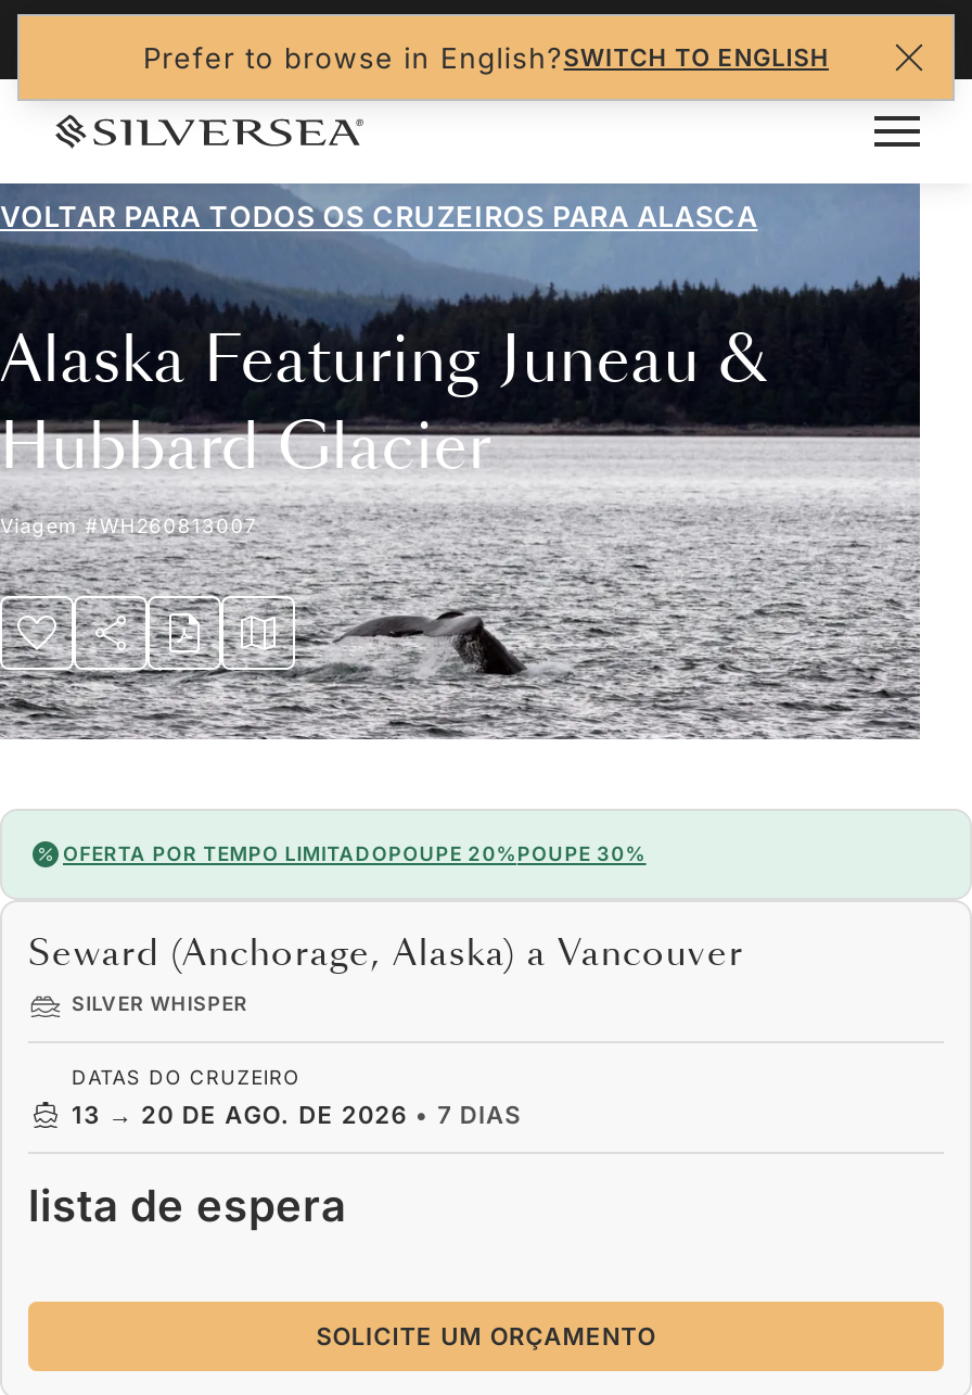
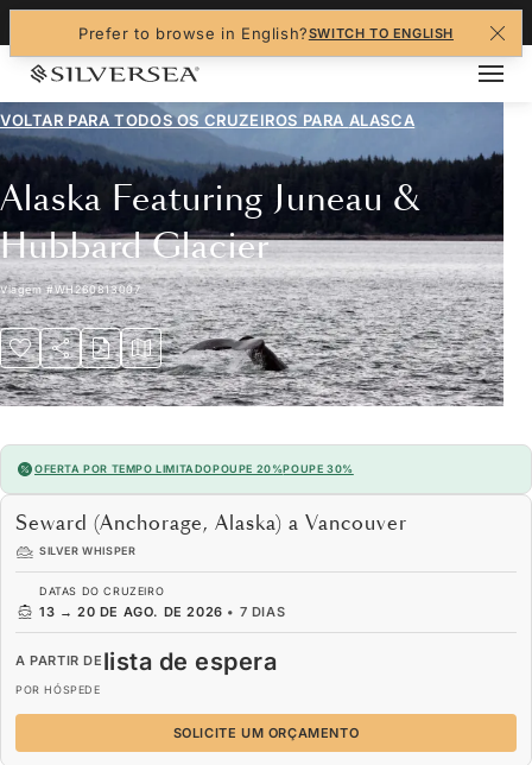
- lista de espera
+ A PARTIR DElista de espera
+ POR HÓSPEDE
